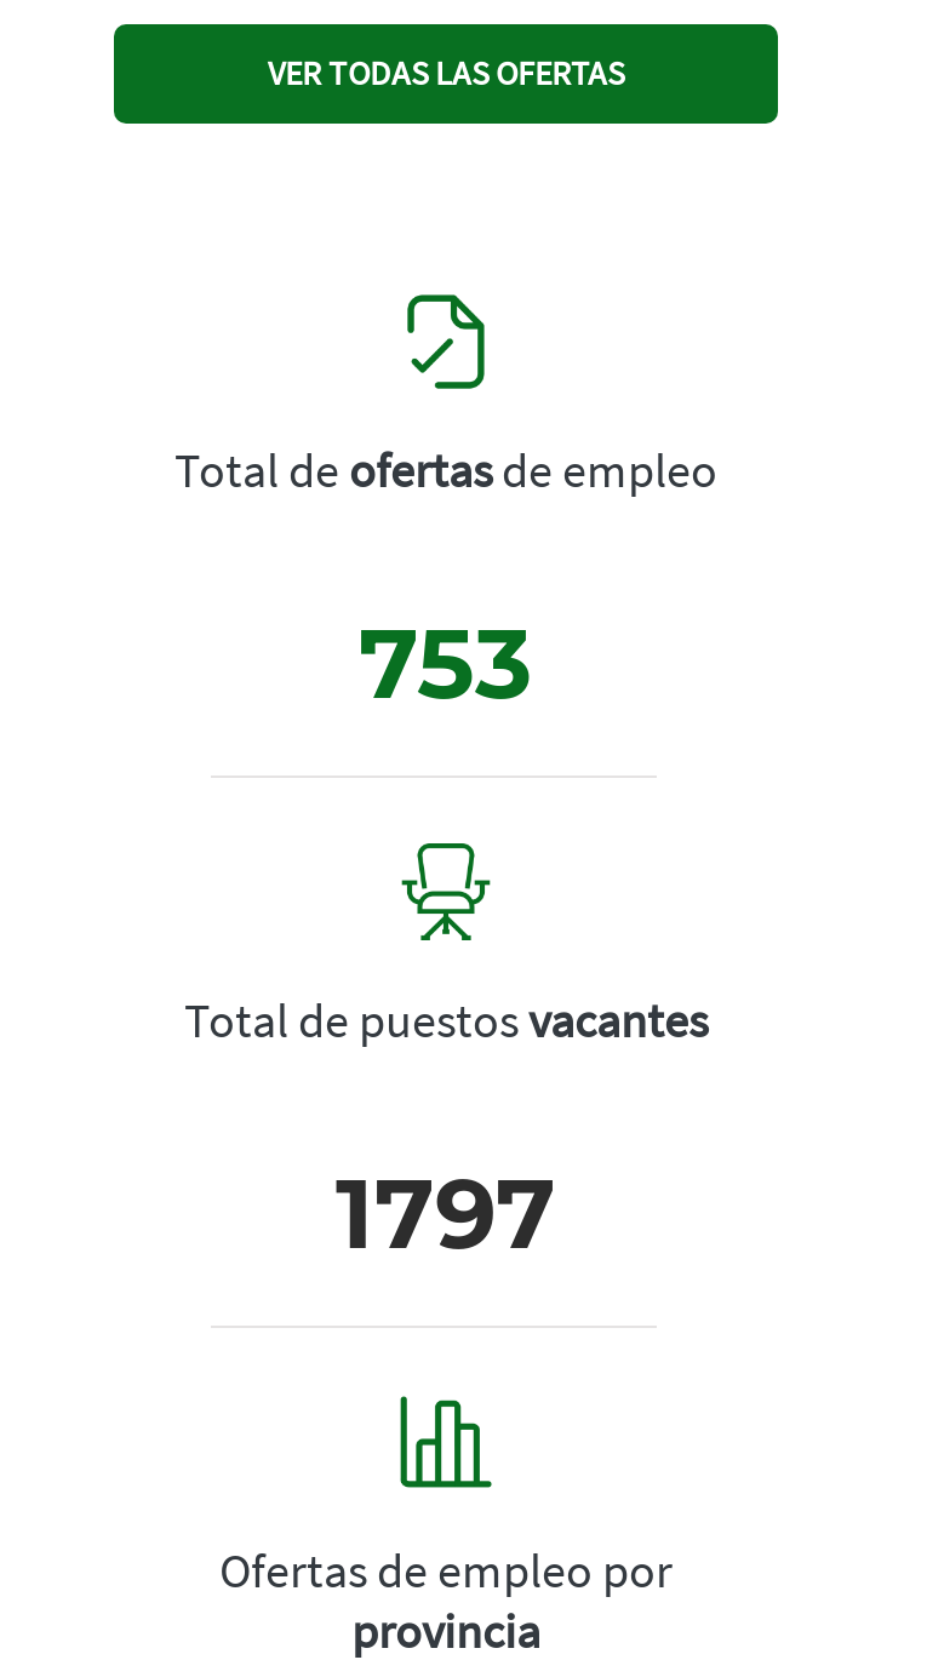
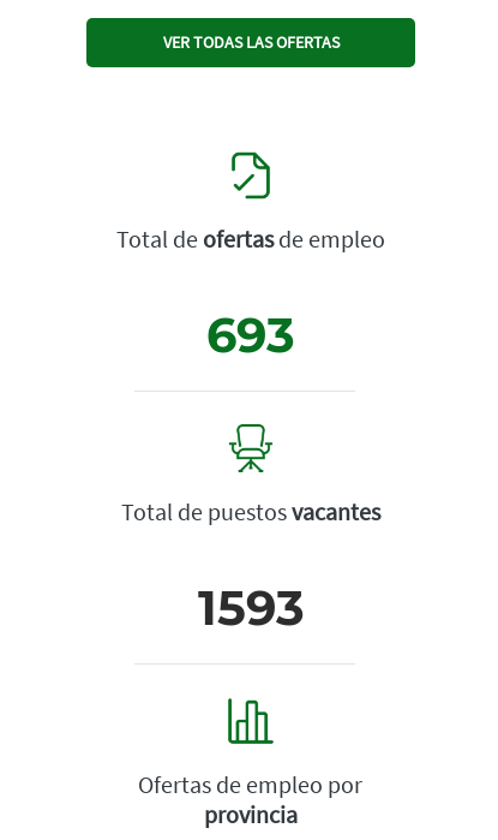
- 753
+ 693

- 1797
+ 1593
